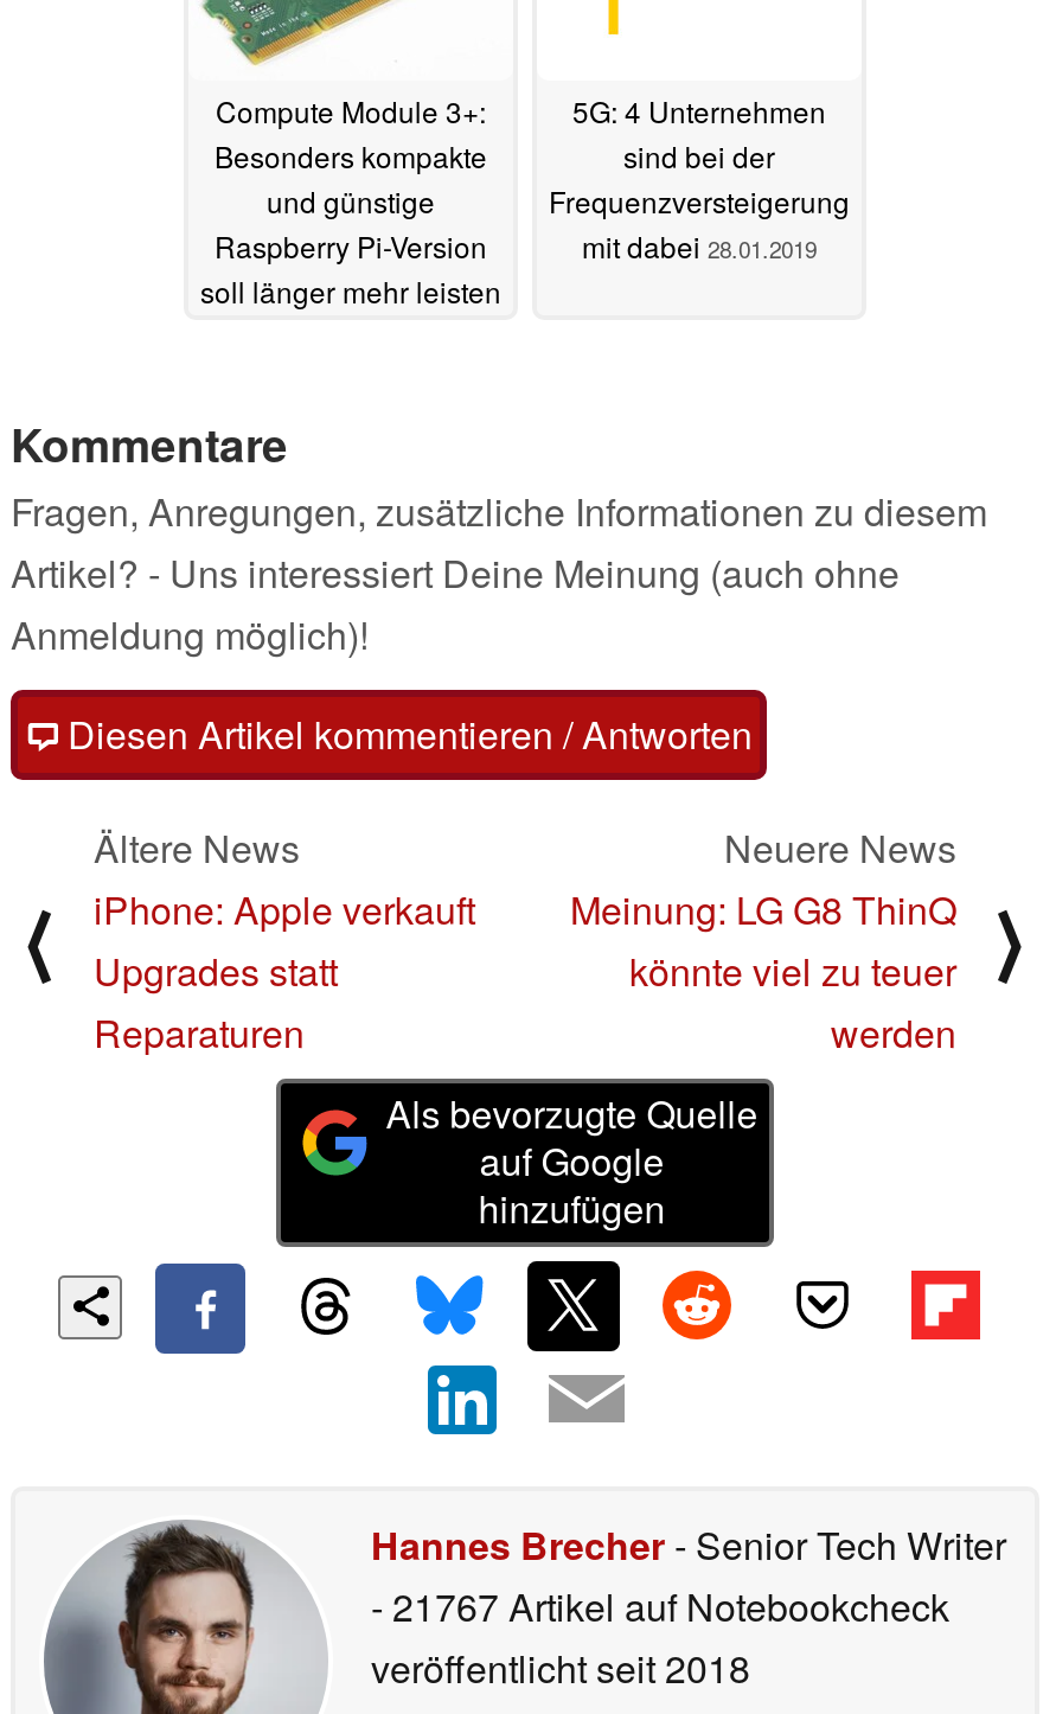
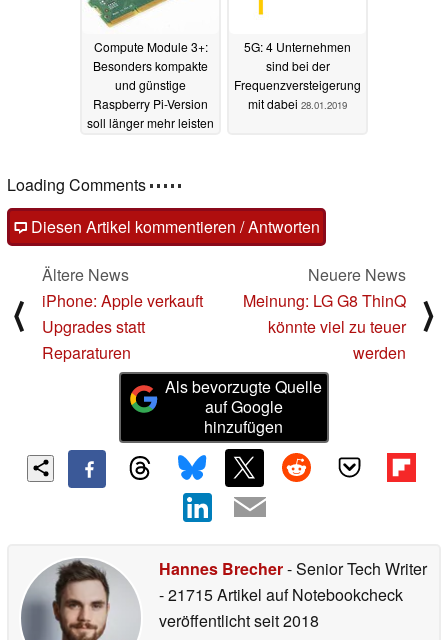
- Kommentare
- Fragen, Anregungen, zusätzliche Informationen zu diesem
- Artikel? - Uns interessiert Deine Meinung (auch ohne
- Anmeldung möglich)!
+ Loading Comments

- - 21767 Artikel auf Notebookcheck
+ - 21715 Artikel auf Notebookcheck
